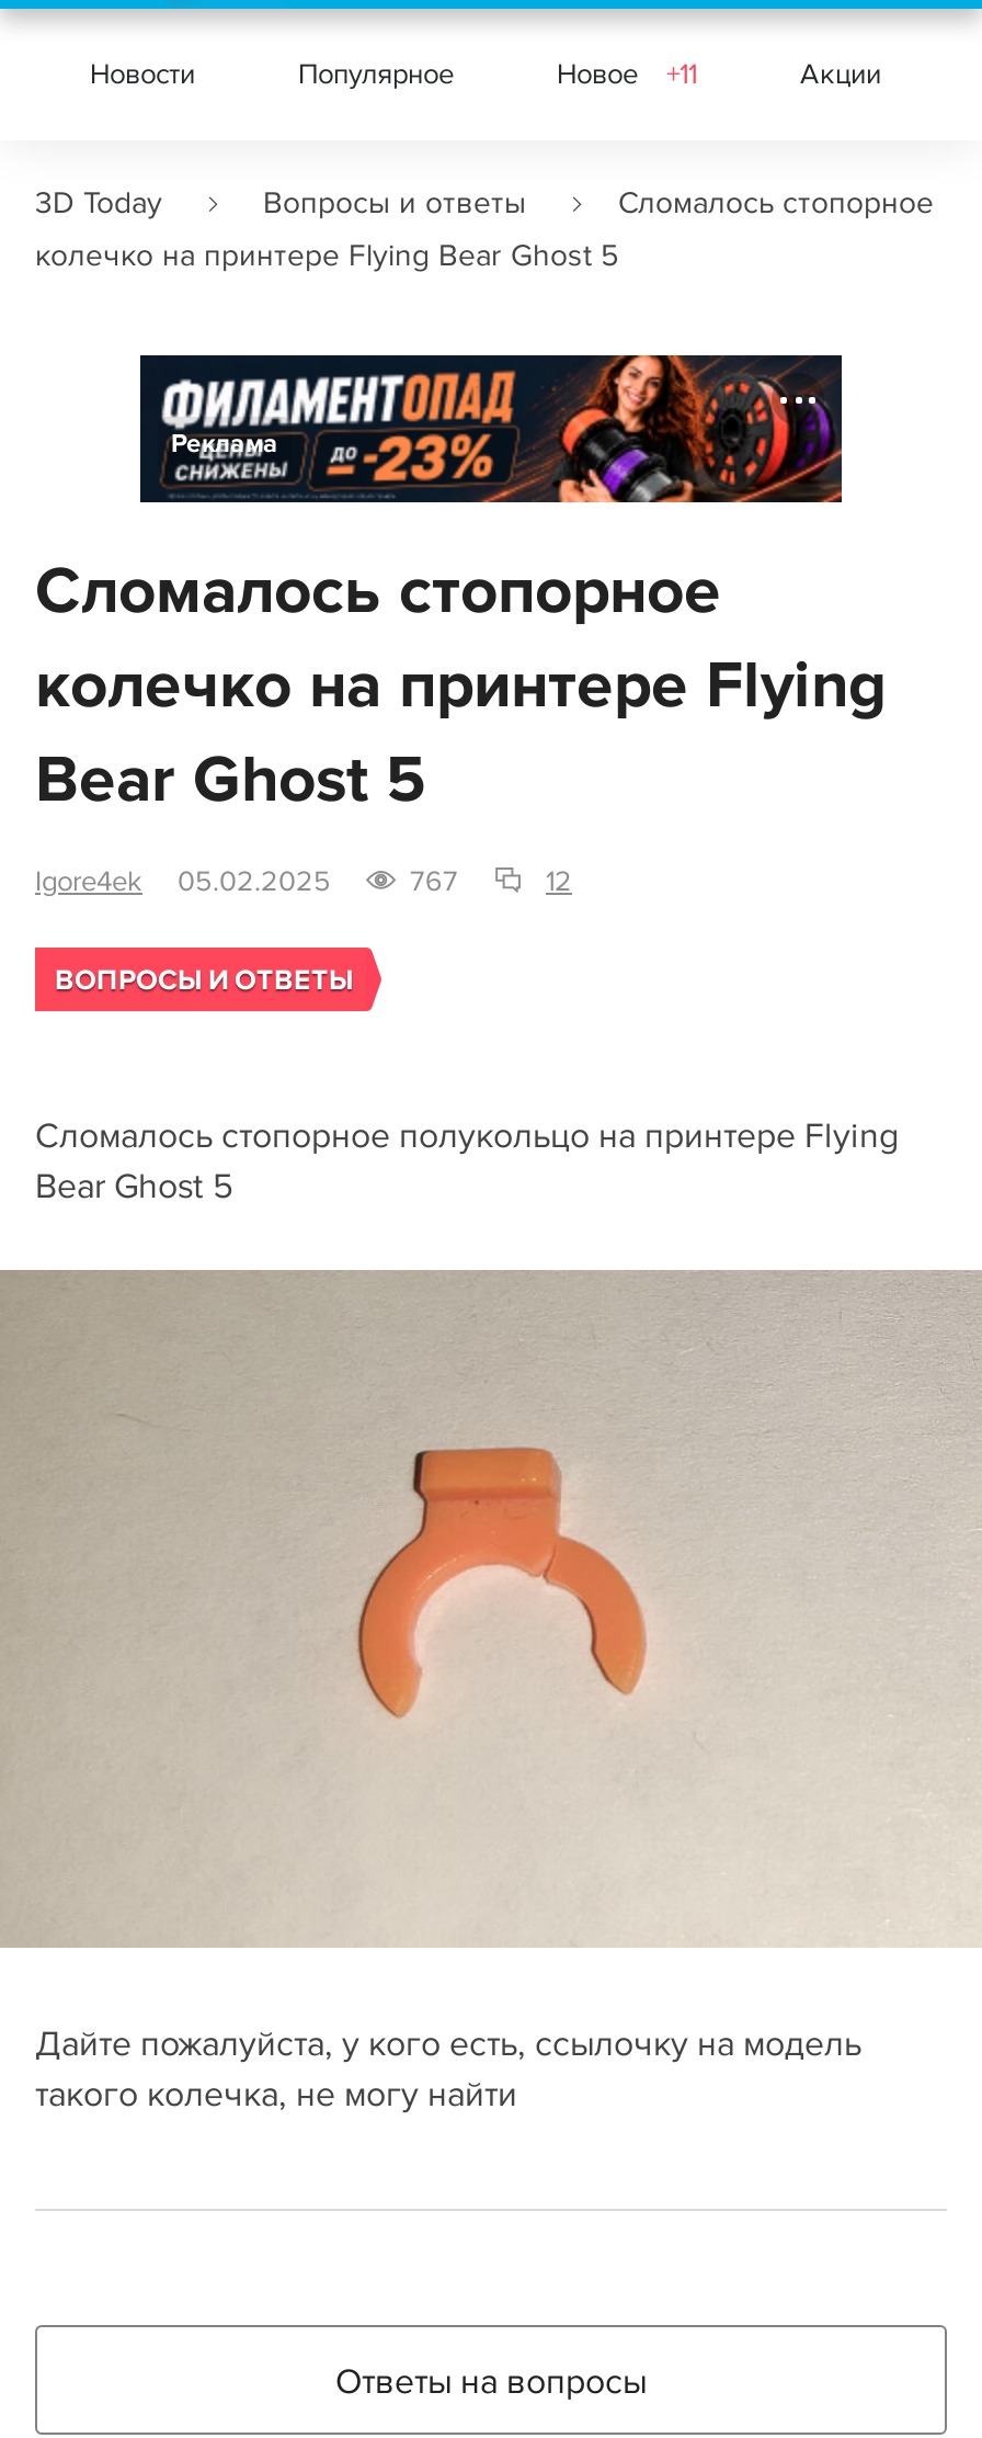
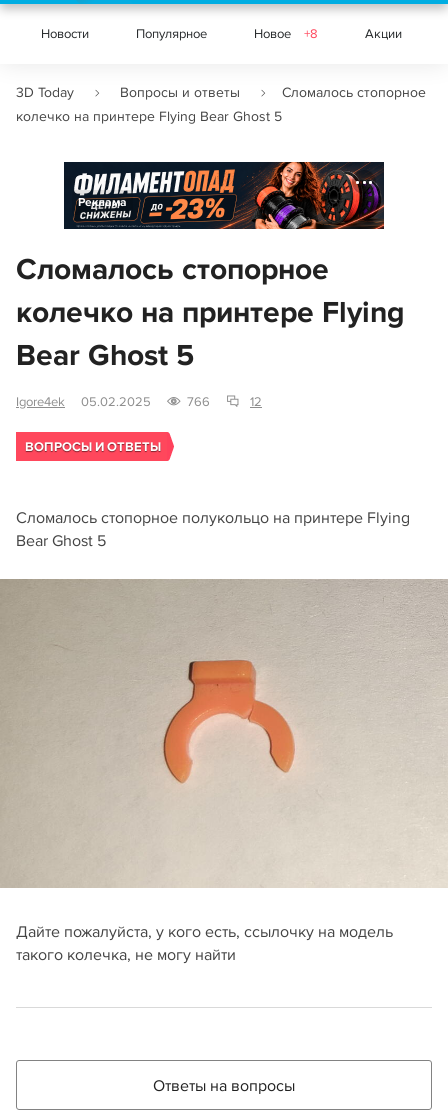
- Новое +11
+ Новое +8

- 767
+ 766
